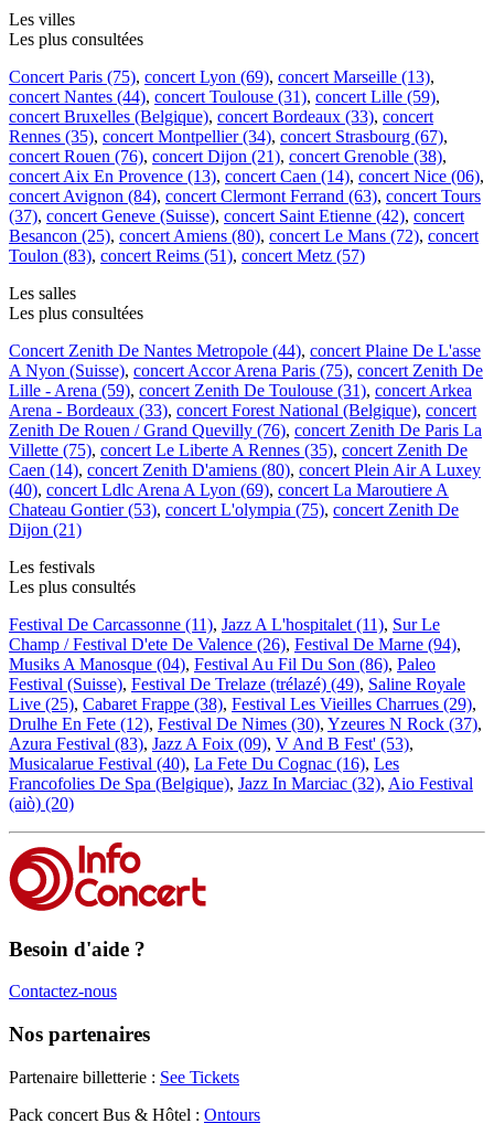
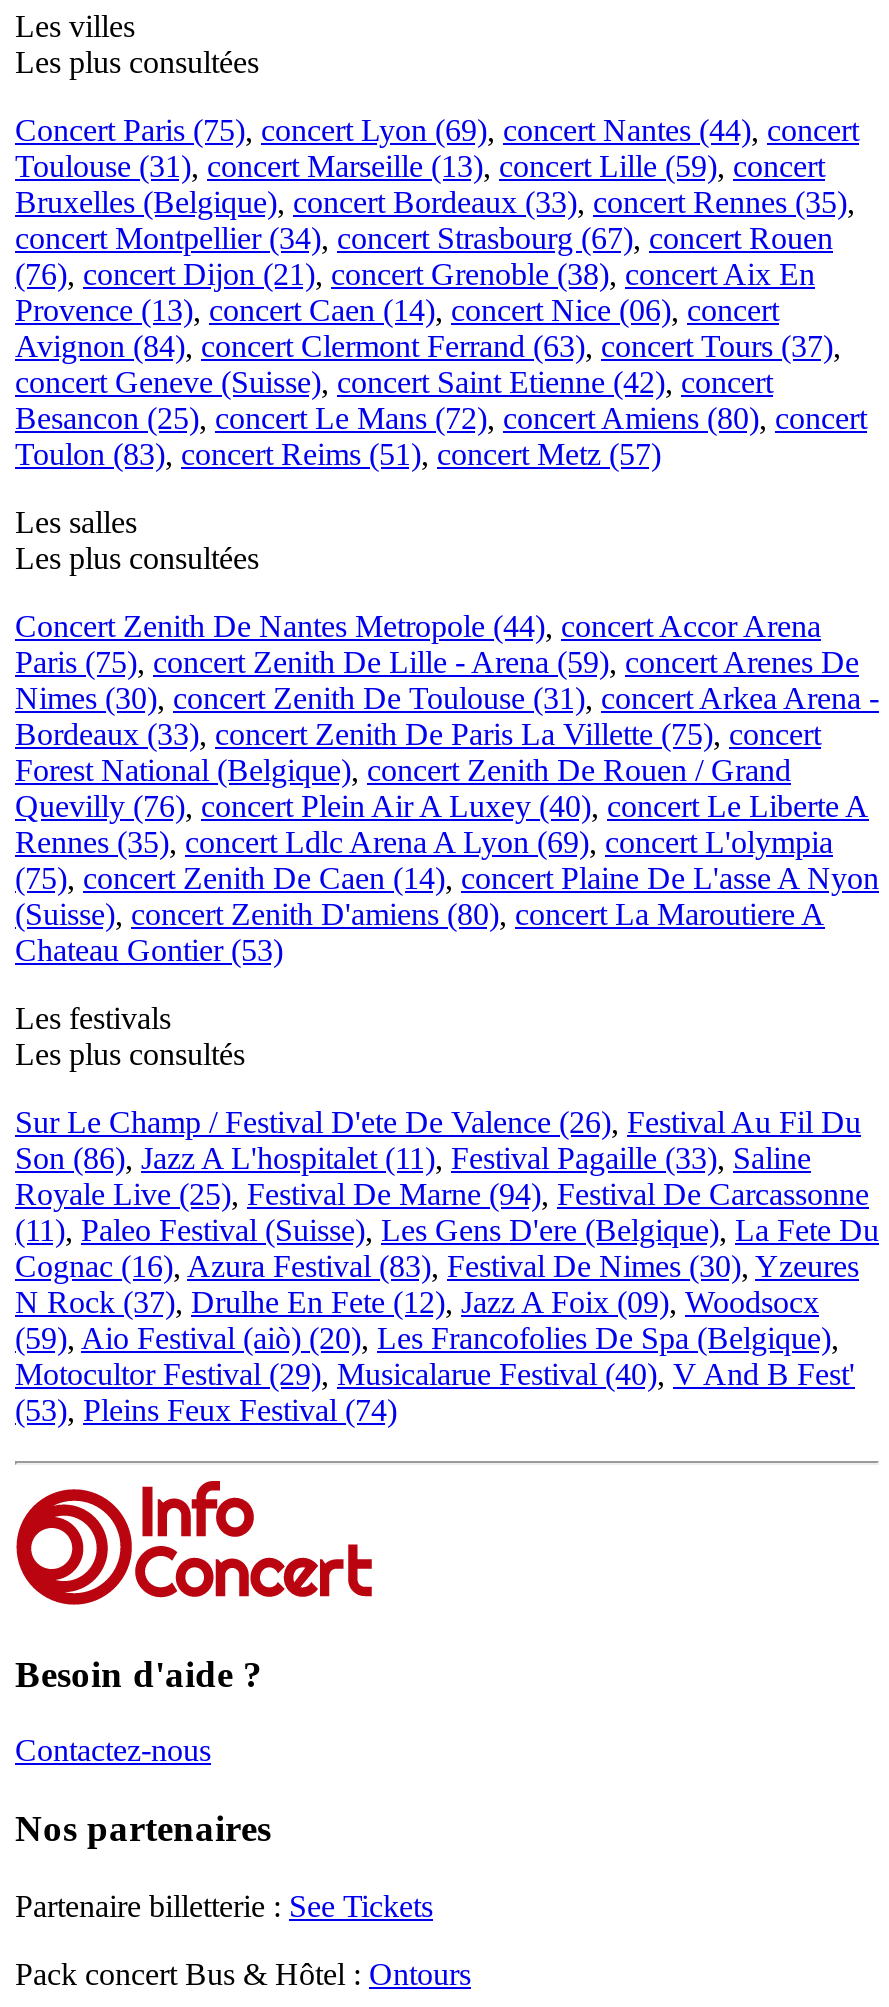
- Concert Paris (75), concert Lyon (69), concert Marseille (13),
- concert Nantes (44), concert Toulouse (31), concert Lille (59),
- concert Bruxelles (Belgique), concert Bordeaux (33), concert
- Rennes (35), concert Montpellier (34), concert Strasbourg (67),
- concert Rouen (76), concert Dijon (21), concert Grenoble (38),
- concert Aix En Provence (13), concert Caen (14), concert Nice (06),
- concert Avignon (84), concert Clermont Ferrand (63), concert Tours
- (37), concert Geneve (Suisse), concert Saint Etienne (42), concert
- Besancon (25), concert Amiens (80), concert Le Mans (72), concert
+ Concert Paris (75), concert Lyon (69), concert Nantes (44), concert
+ Toulouse (31),concert Marseille (13), concert Lille (59), concert
+ Bruxelles (Belgique), concert Bordeaux (33), concert Rennes (35),
+ concert Montpellier (34), concert Strasbourg (67), concert Rouen
+ (76), concert Dijon (21), concert Grenoble (38), concert Aix En
+ Provence (13), concert Caen (14), concert Nice (06), concert
+ Avignon (84), concert Clermont Ferrand (63), concert Tours (37),
+ concert Geneve (Suisse), concert Saint Etienne (42), concert
+ Besancon (25), concert Le Mans (72), concert Amiens (80), concert

- Concert Zenith De Nantes Metropole (44), concert Plaine De L'asse
- A Nyon (Suisse), concert Accor Arena Paris (75), concert Zenith De
- Lille - Arena (59), concert Zenith De Toulouse (31), concert Arkea
- Arena - Bordeaux (33), concert Forest National (Belgique), concert
- Zenith De Rouen / Grand Quevilly (76), concert Zenith De Paris La
- Villette (75), concert Le Liberte A Rennes (35), concert Zenith De
- Caen (14), concert Zenith D'amiens (80), concert Plein Air A Luxey
- (40), concert Ldlc Arena A Lyon (69), concert La Maroutiere A
- Chateau Gontier (53), concert L'olympia (75), concert Zenith De
- Dijon (21)
+ Concert Zenith De Nantes Metropole (44), concert Accor Arena
+ Paris (75), concert Zenith De Lille - Arena (59), concert Arenes De
+ Nimes (30), concert Zenith De Toulouse (31), concert Arkea Arena -
+ Bordeaux (33), concert Zenith De Paris La Villette (75), concert
+ Forest National (Belgique), concert Zenith De Rouen / Grand
+ Quevilly (76), concert Plein Air A Luxey (40), concert Le Liberte A
+ Rennes (35), concert Ldlc Arena A Lyon (69), concert L'olympia
+ (75), concert Zenith De Caen (14), concert Plaine De L'asse A Nyon
+ (Suisse), concert Zenith D'amiens (80), concert La Maroutiere A
+ Chateau Gontier (53)

- Festival De Carcassonne (11), Jazz A L'hospitalet (11), Sur Le
- Champ / Festival D'ete De Valence (26), Festival De Marne (94),
- Musiks A Manosque (04), Festival Au Fil Du Son (86), Paleo
- Festival (Suisse), Festival De Trelaze (trélazé) (49), Saline Royale
- Live (25), Cabaret Frappe (38), Festival Les Vieilles Charrues (29),
- Drulhe En Fete (12), Festival De Nimes (30), Yzeures N Rock (37),
- Azura Festival (83), Jazz A Foix (09), V And B Fest' (53),
- Musicalarue Festival (40), La Fete Du Cognac (16), Les
- Francofolies De Spa (Belgique), Jazz In Marciac (32), Aio Festival
- (aiò) (20)
+ Sur Le Champ / Festival D'ete De Valence (26), Festival Au Fil Du
+ Son (86), Jazz A L'hospitalet (11), Festival Pagaille (33), Saline
+ Royale Live (25), Festival De Marne (94), Festival De Carcassonne
+ (11), Paleo Festival (Suisse), Les Gens D'ere (Belgique), La Fete Du
+ Cognac (16), Azura Festival (83), Festival De Nimes (30), Yzeures
+ N Rock (37), Drulhe En Fete (12), Jazz A Foix (09), Woodsocx
+ (59), Aio Festival (aiò) (20), Les Francofolies De Spa (Belgique),
+ Motocultor Festival (29), Musicalarue Festival (40), V And B Fest'
+ (53), Pleins Feux Festival (74)
